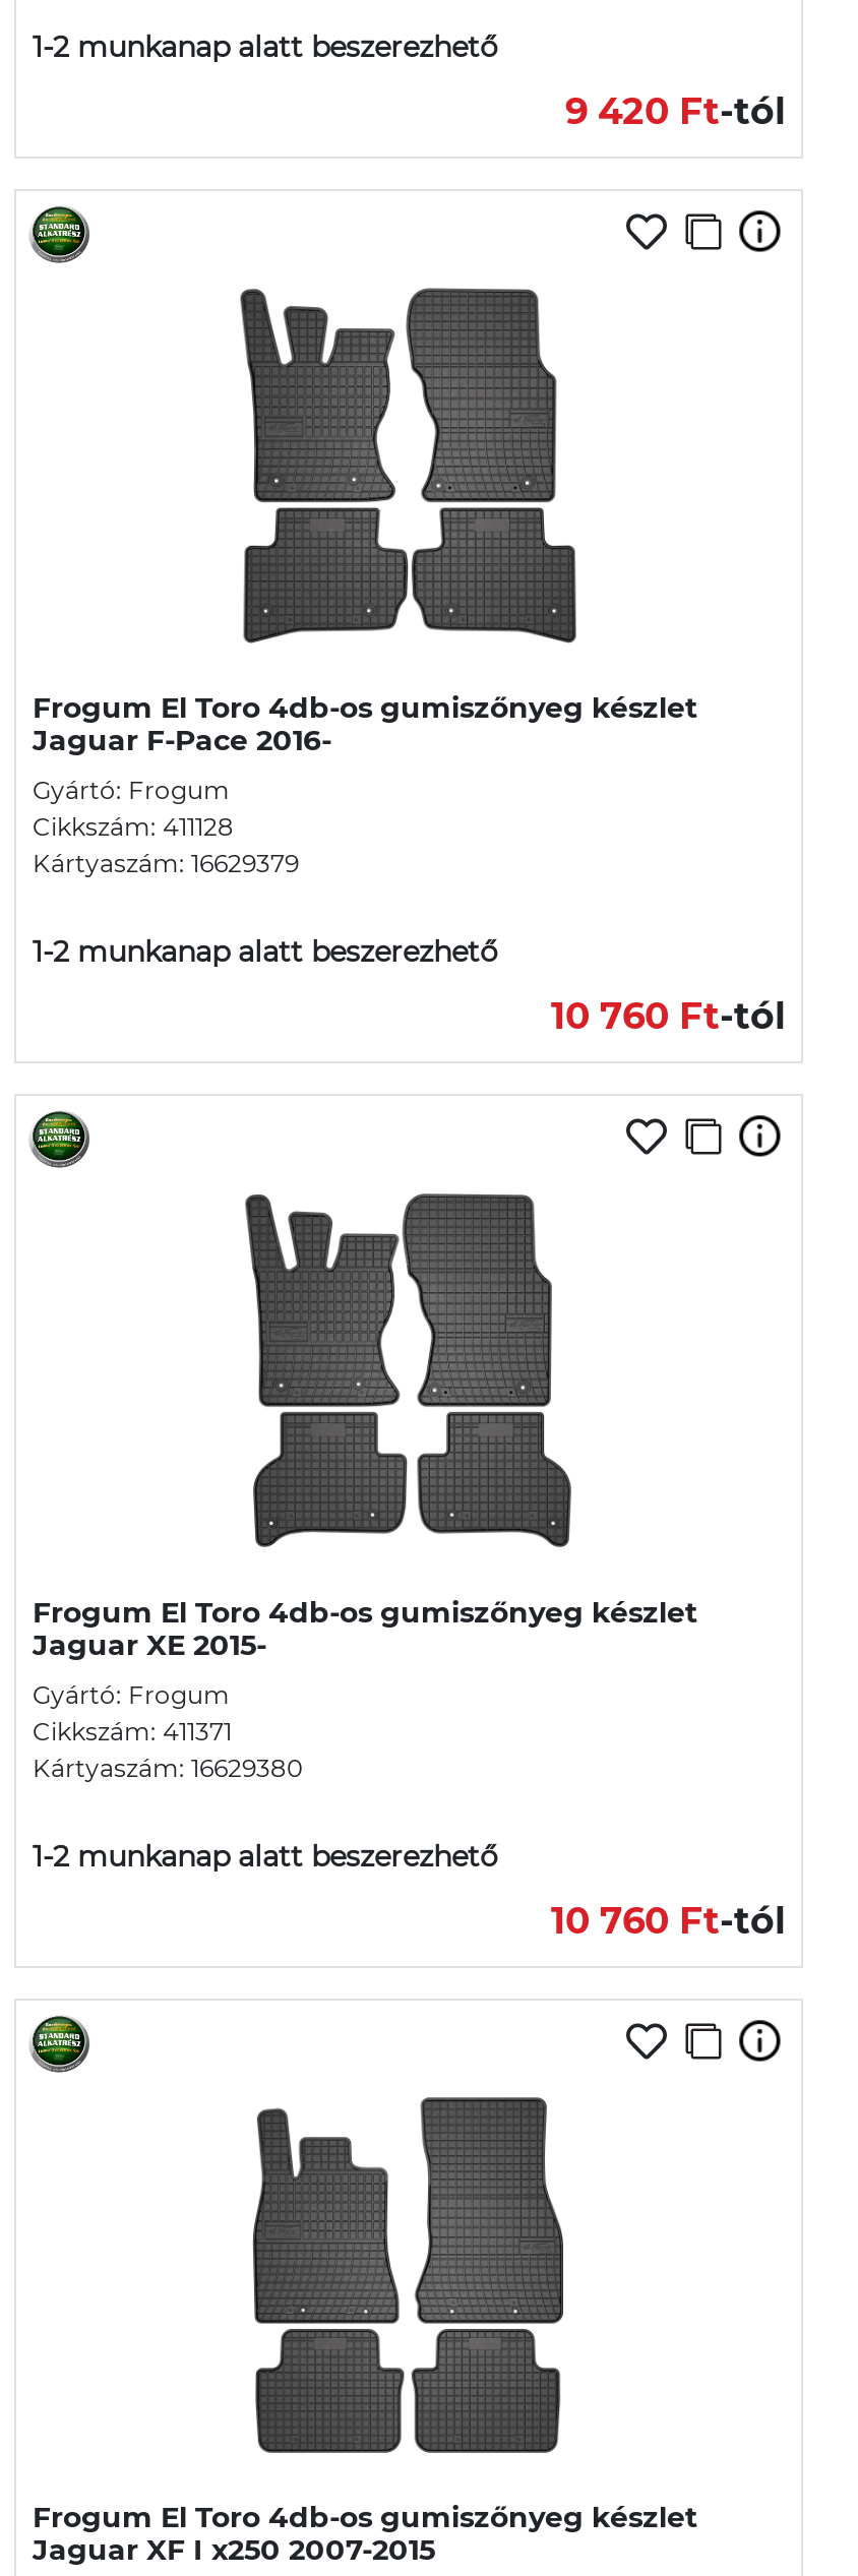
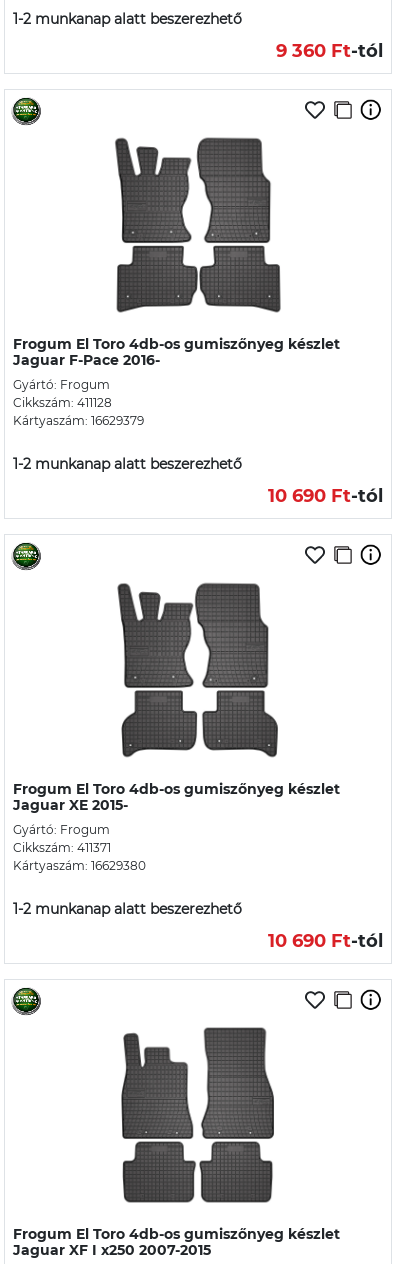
- 9 420 Ft-tól
+ 9 360 Ft-tól

- 10 760 Ft-tól
+ 10 690 Ft-tól

- 10 760 Ft-tól
+ 10 690 Ft-tól
